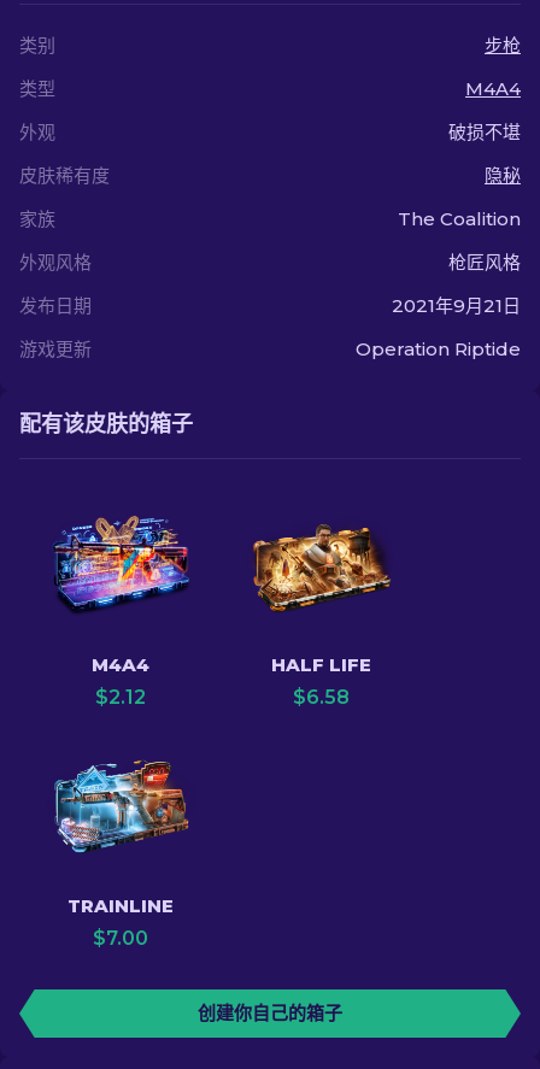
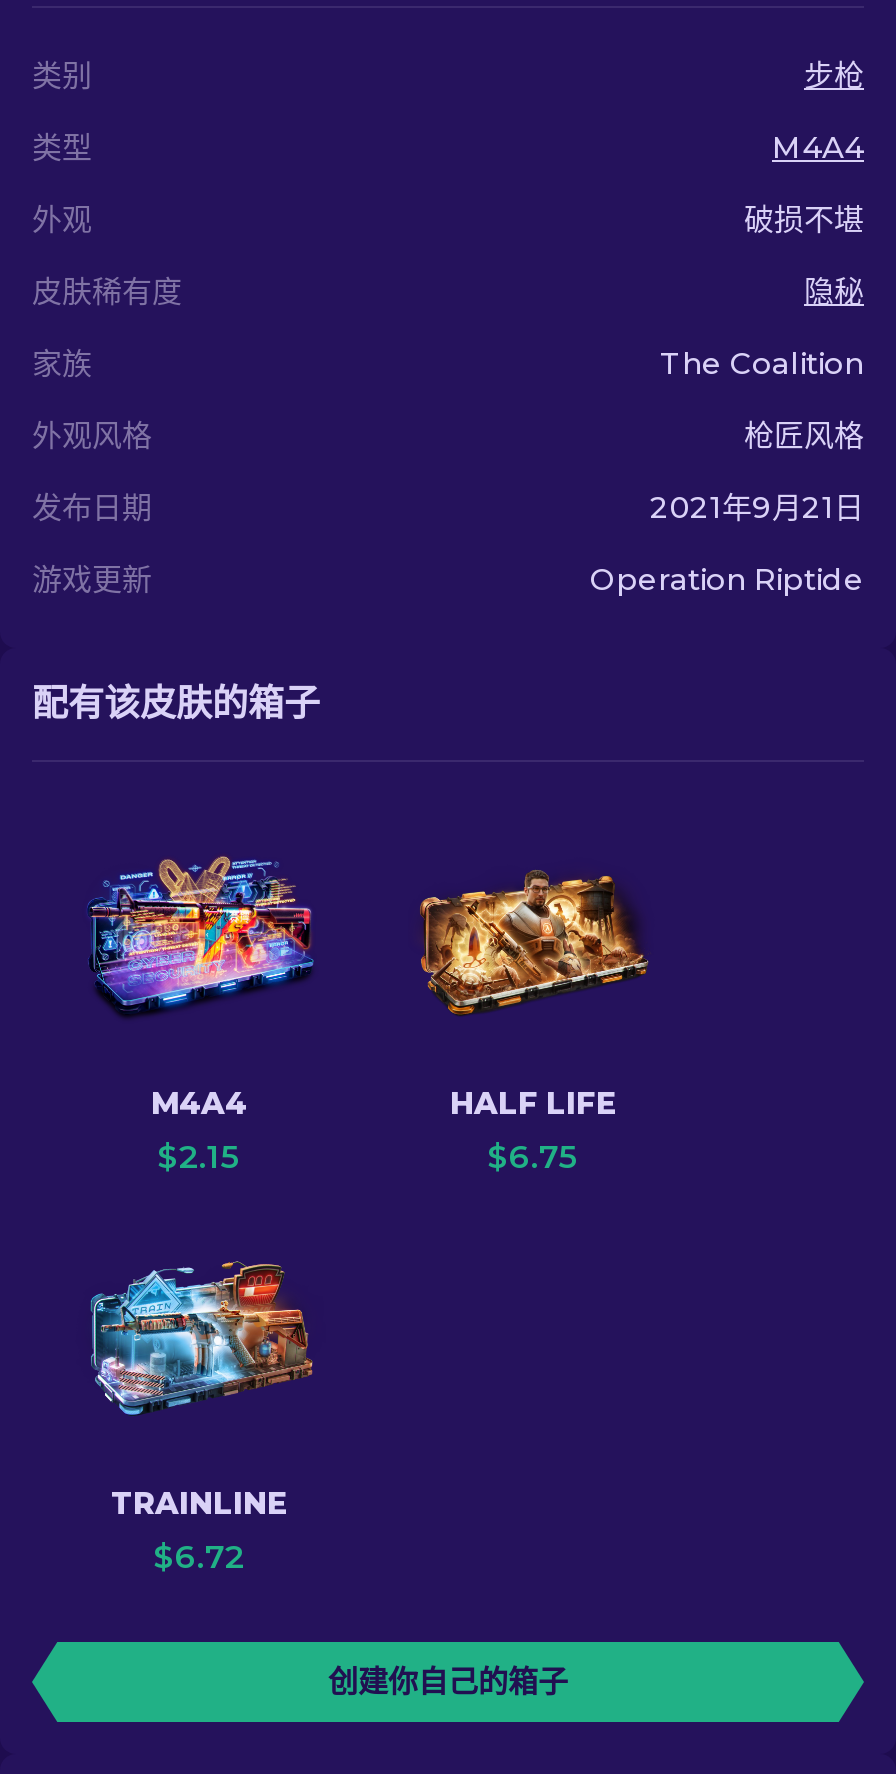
- $2.12
+ $2.15

- $6.58
+ $6.75

- $7.00
+ $6.72
